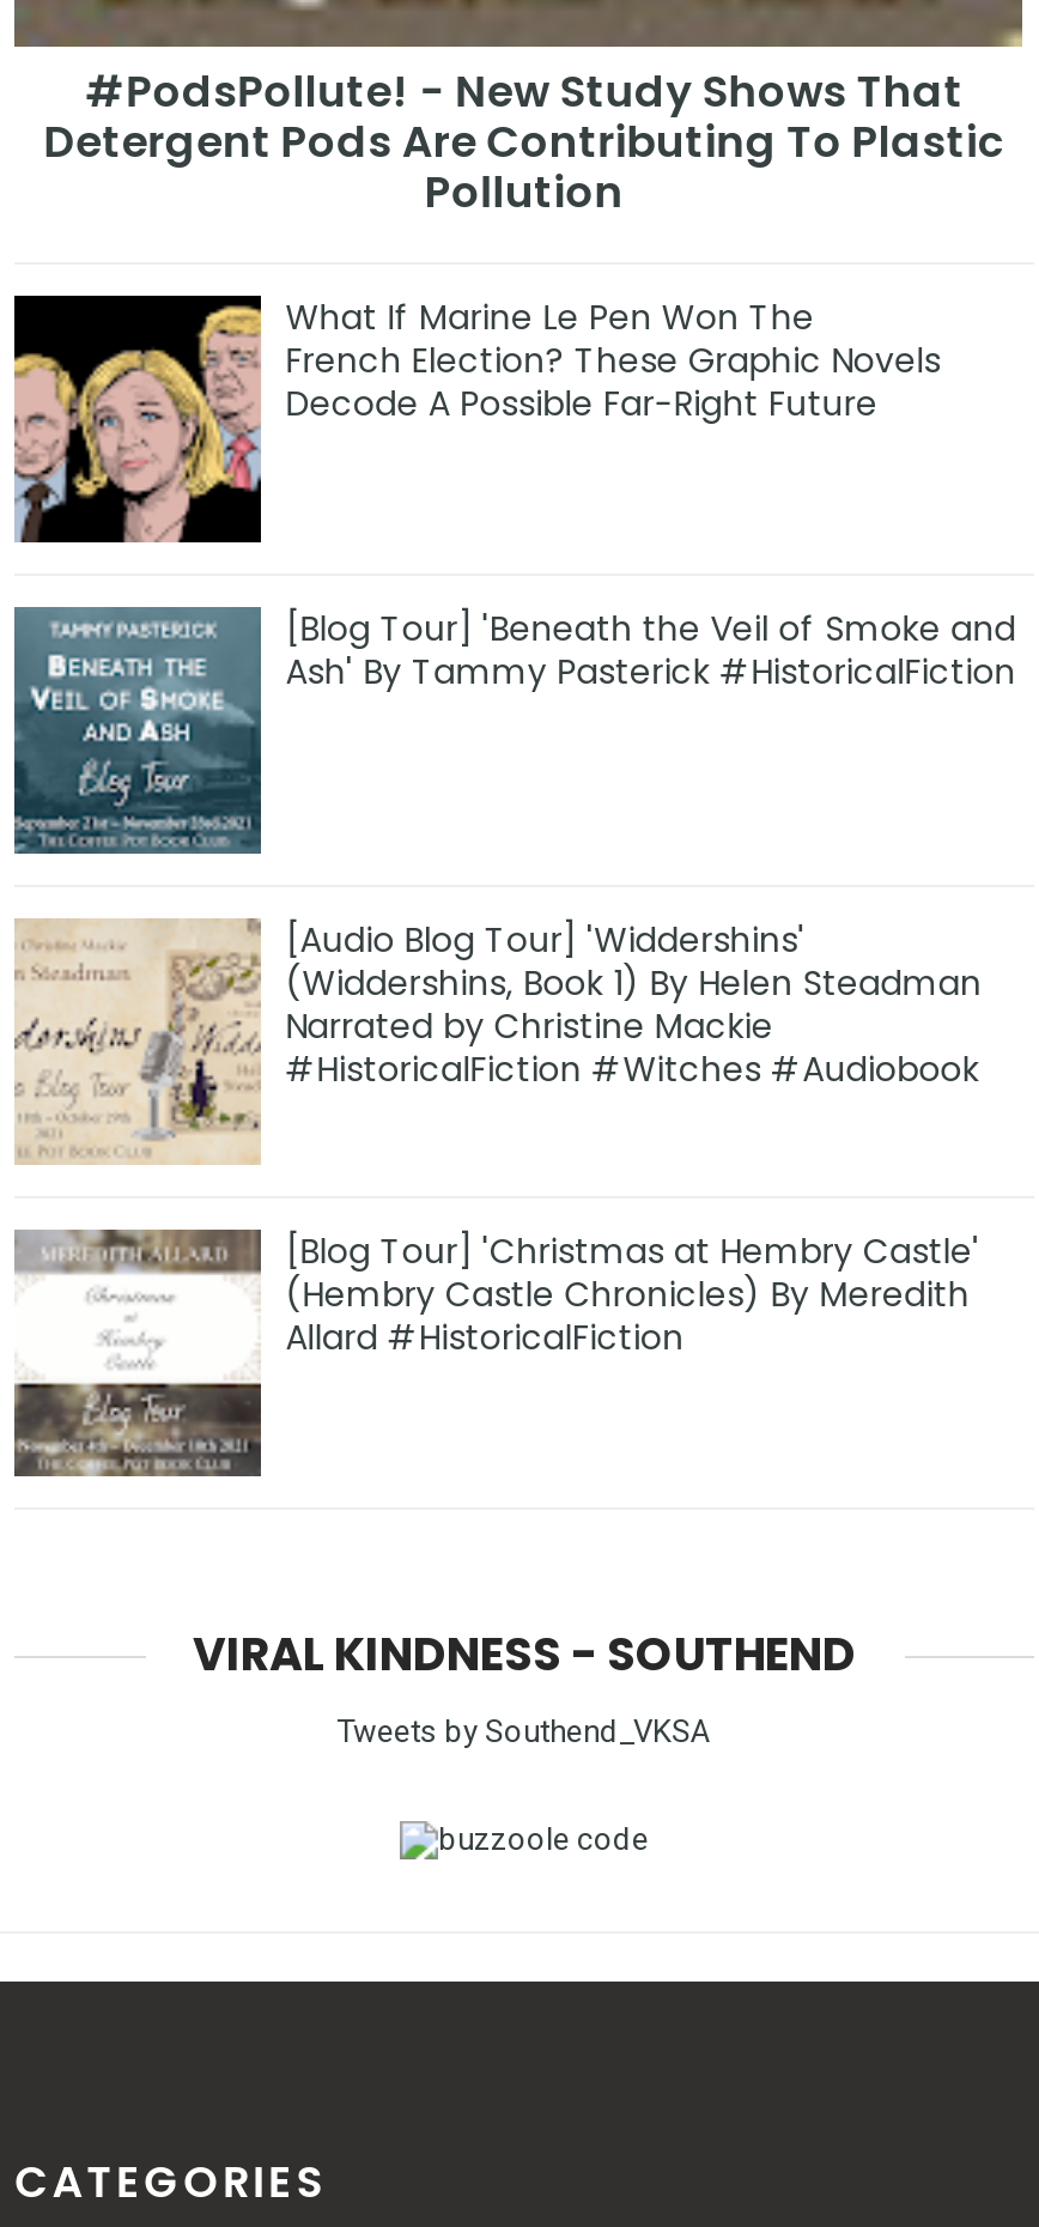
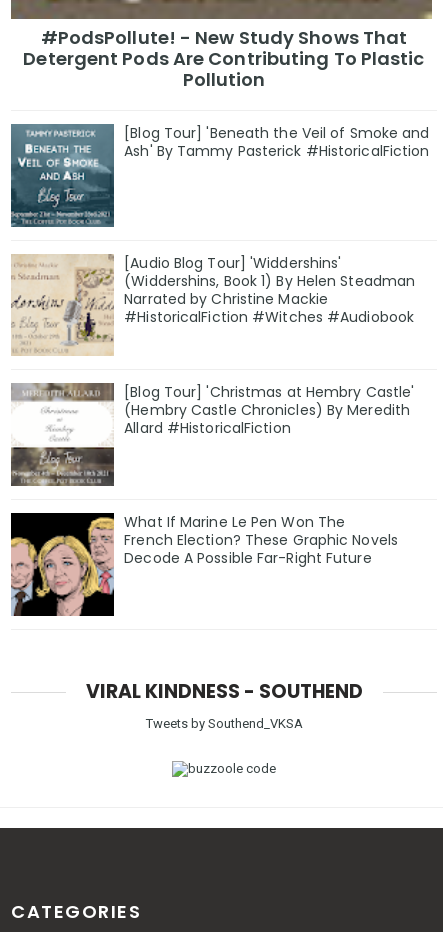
moved down: [image] | What If Marine Le Pen Won The | French Election? These Graphic Novels | Decode A Possible Far-Right Future

moved up: [image] | [Blog Tour] 'Beneath the Veil of Smoke and | Ash' By Tammy Pasterick #HistoricalFiction | ... | (Hembry Castle Chronicles) By Meredith | Allard #HistoricalFiction
